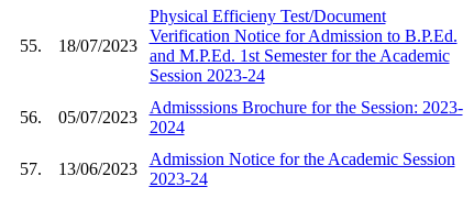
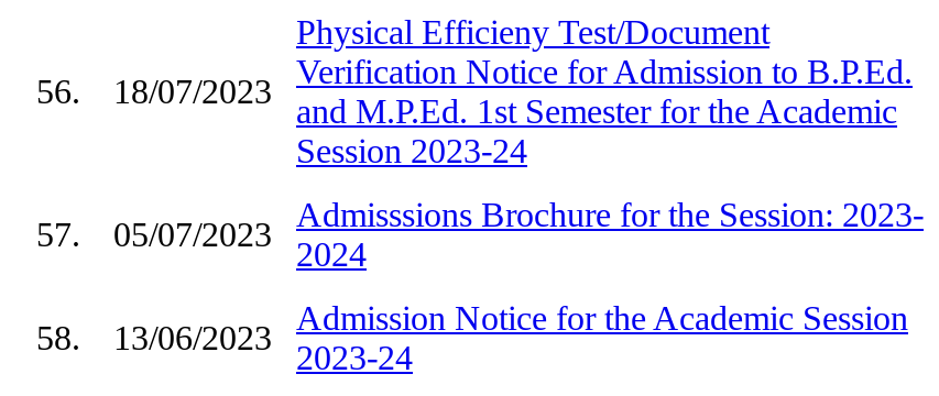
- 55. 18/07/2023
+ 56. 18/07/2023

- 56. 05/07/2023
+ 57. 05/07/2023

- 57. 13/06/2023
+ 58. 13/06/2023
